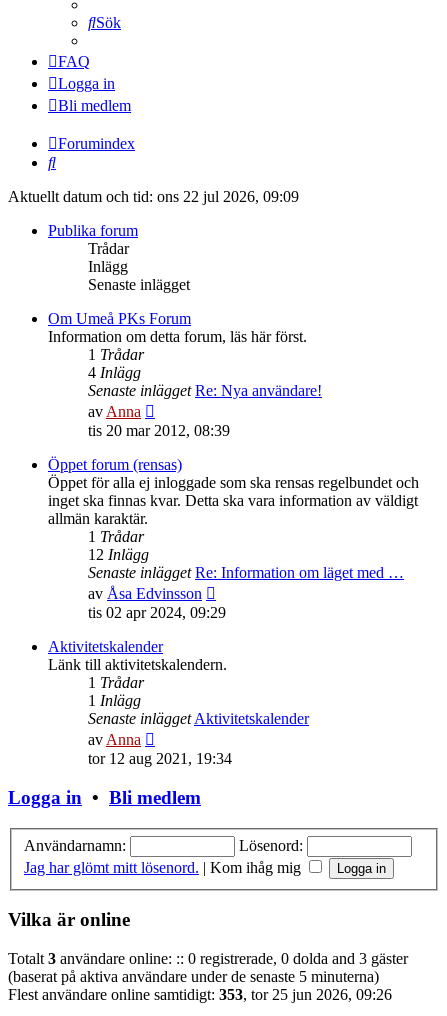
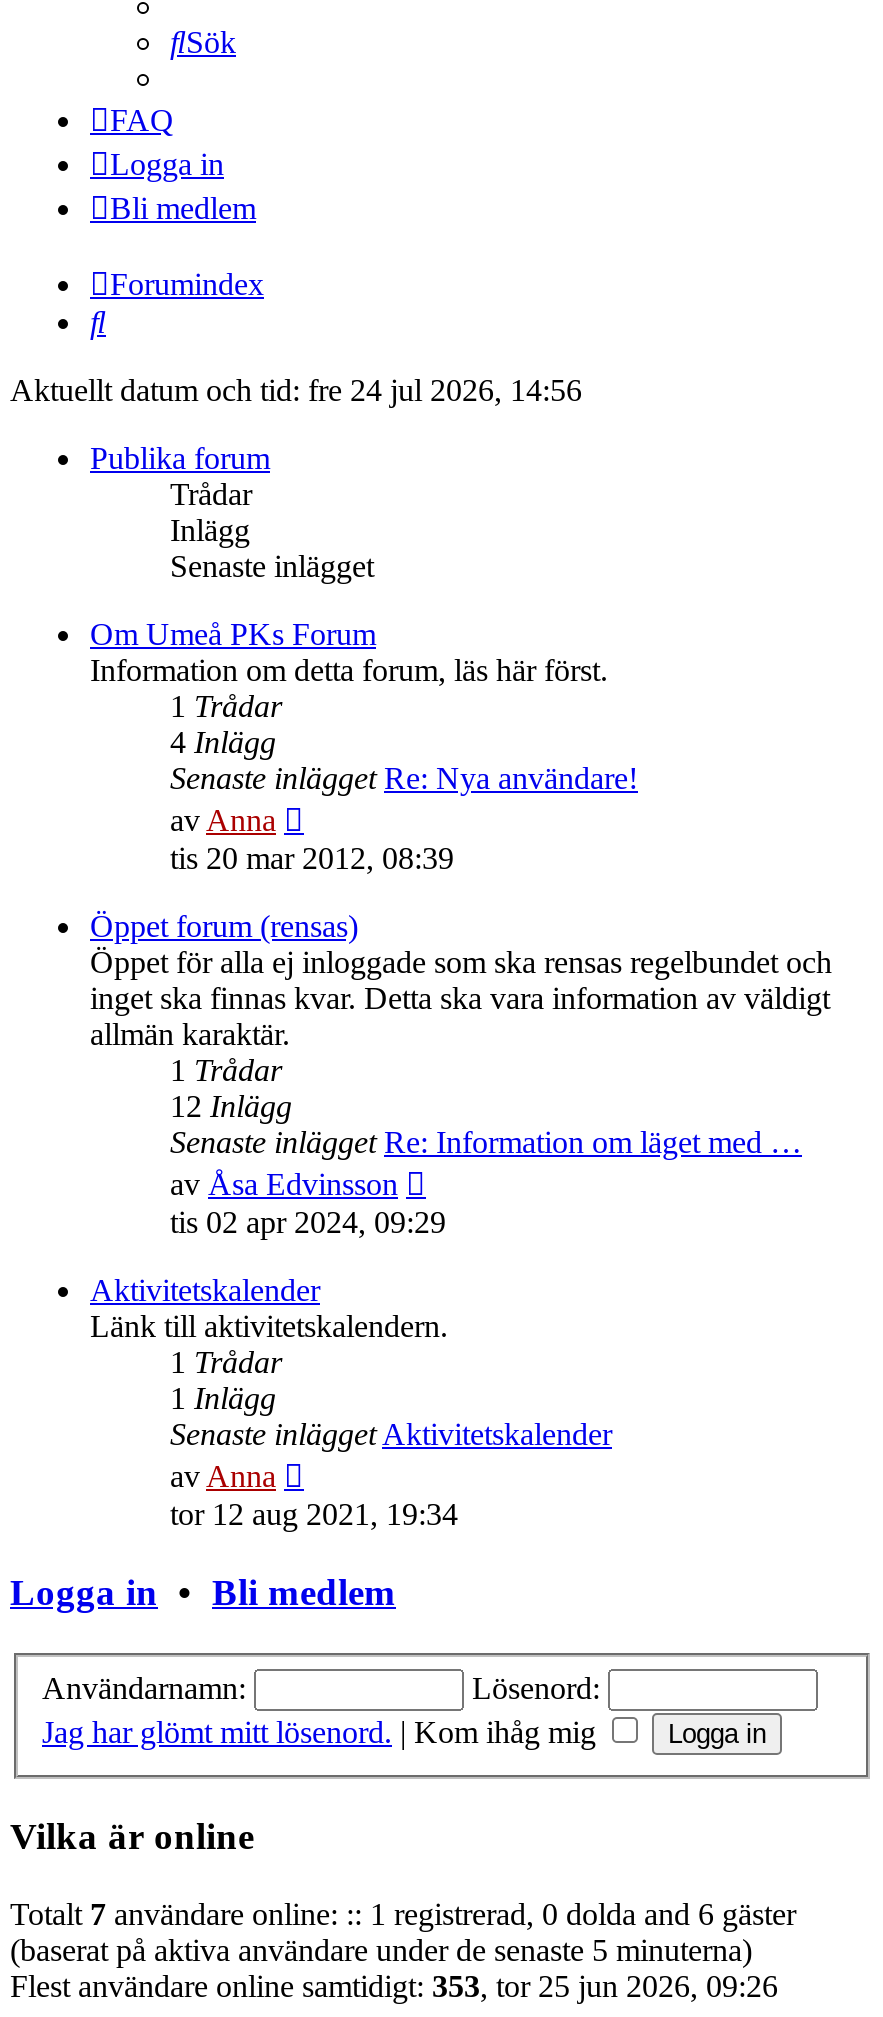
- Aktuellt datum och tid: ons 22 jul 2026, 09:09
+ Aktuellt datum och tid: fre 24 jul 2026, 14:56

- Totalt 3 användare online: :: 0 registrerade, 0 dolda and 3 gäster
+ Totalt 7 användare online: :: 1 registrerad, 0 dolda and 6 gäster
